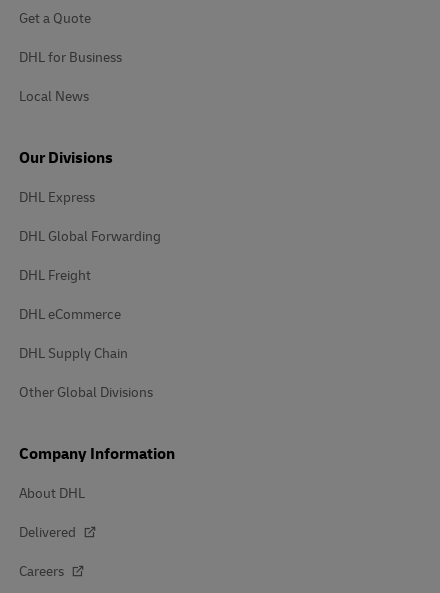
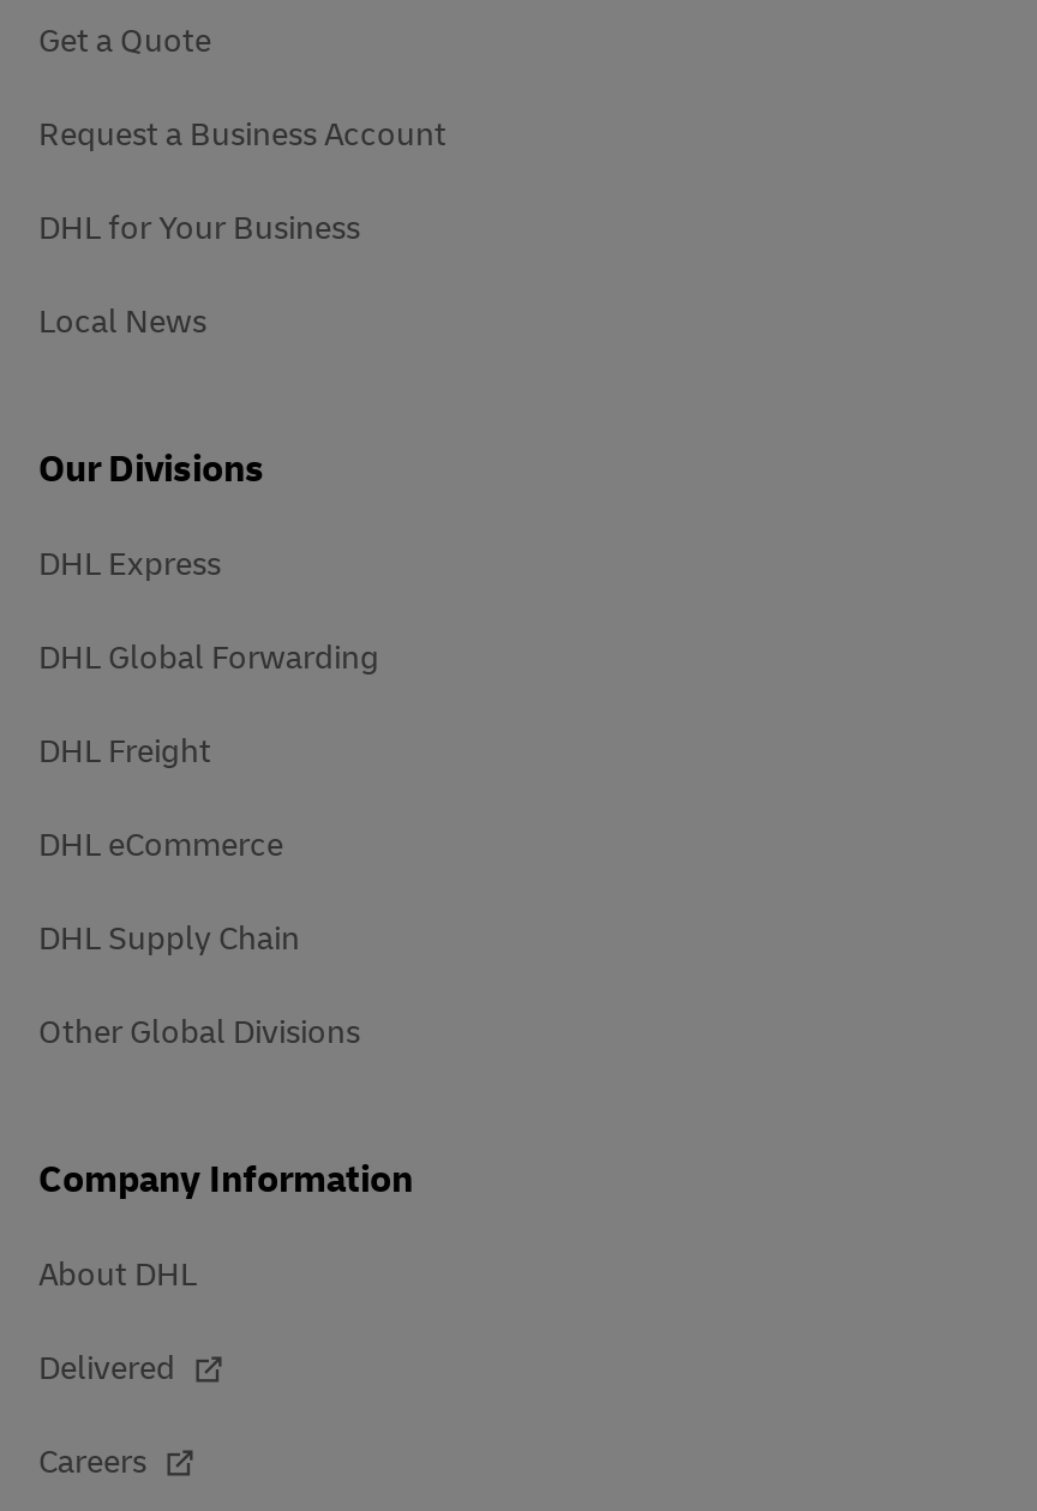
- DHL for Business
+ Request a Business Account
+ DHL for Your Business
